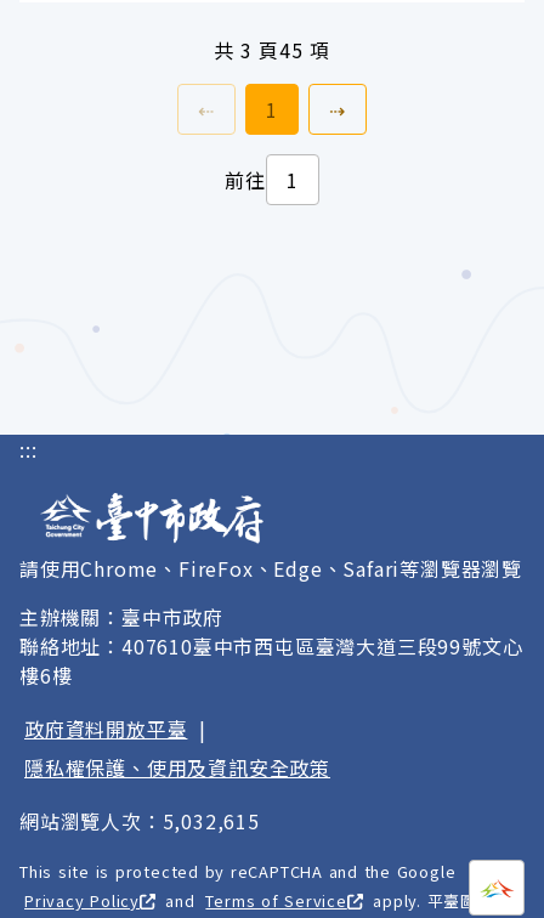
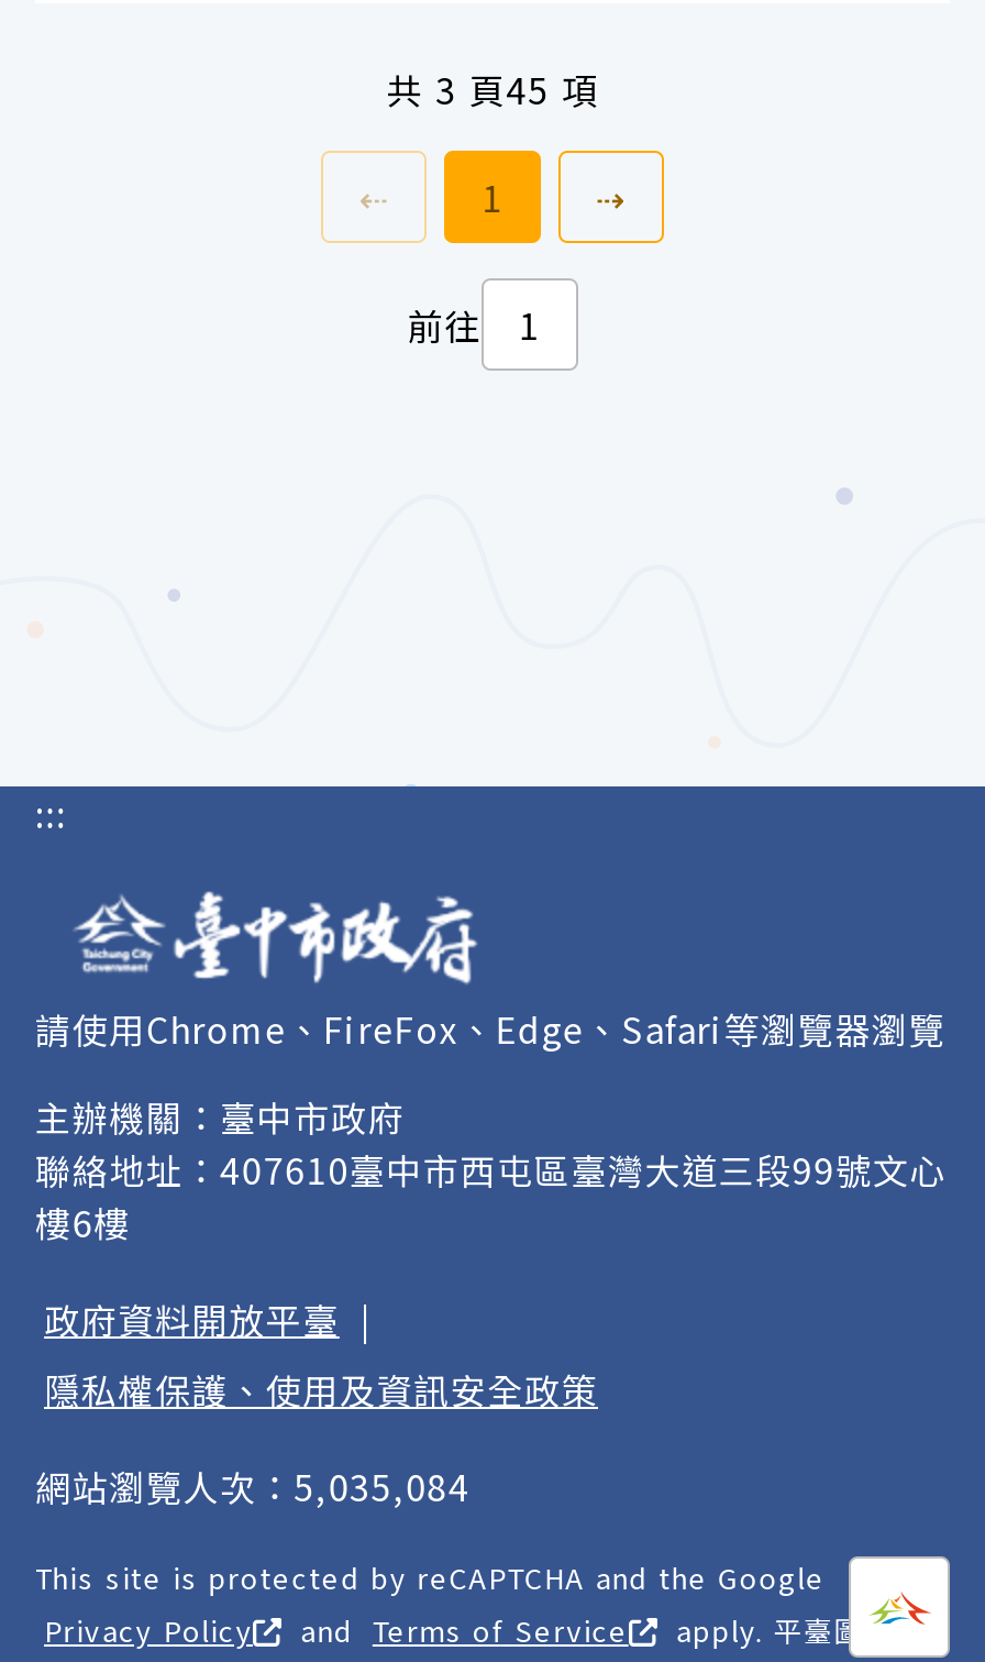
- 網站瀏覽人次：5,032,615
+ 網站瀏覽人次：5,035,084
